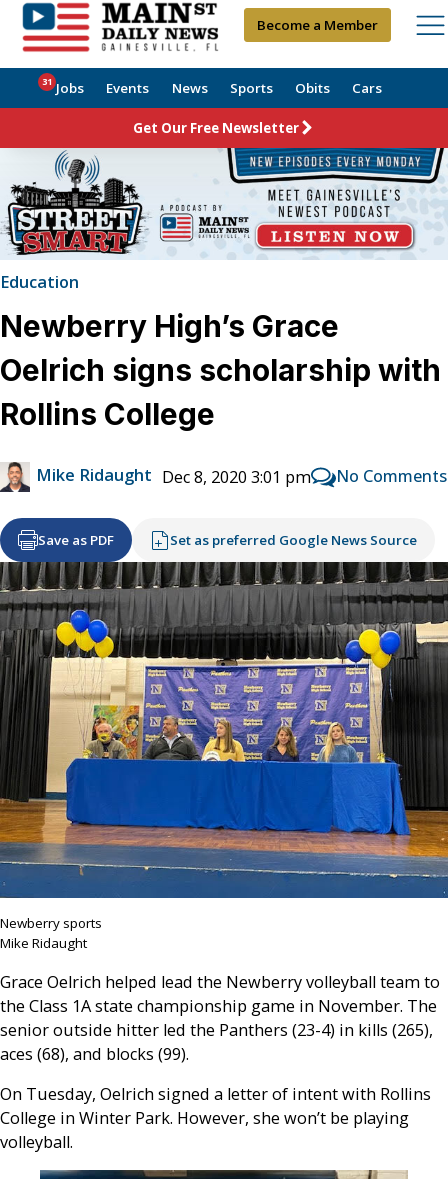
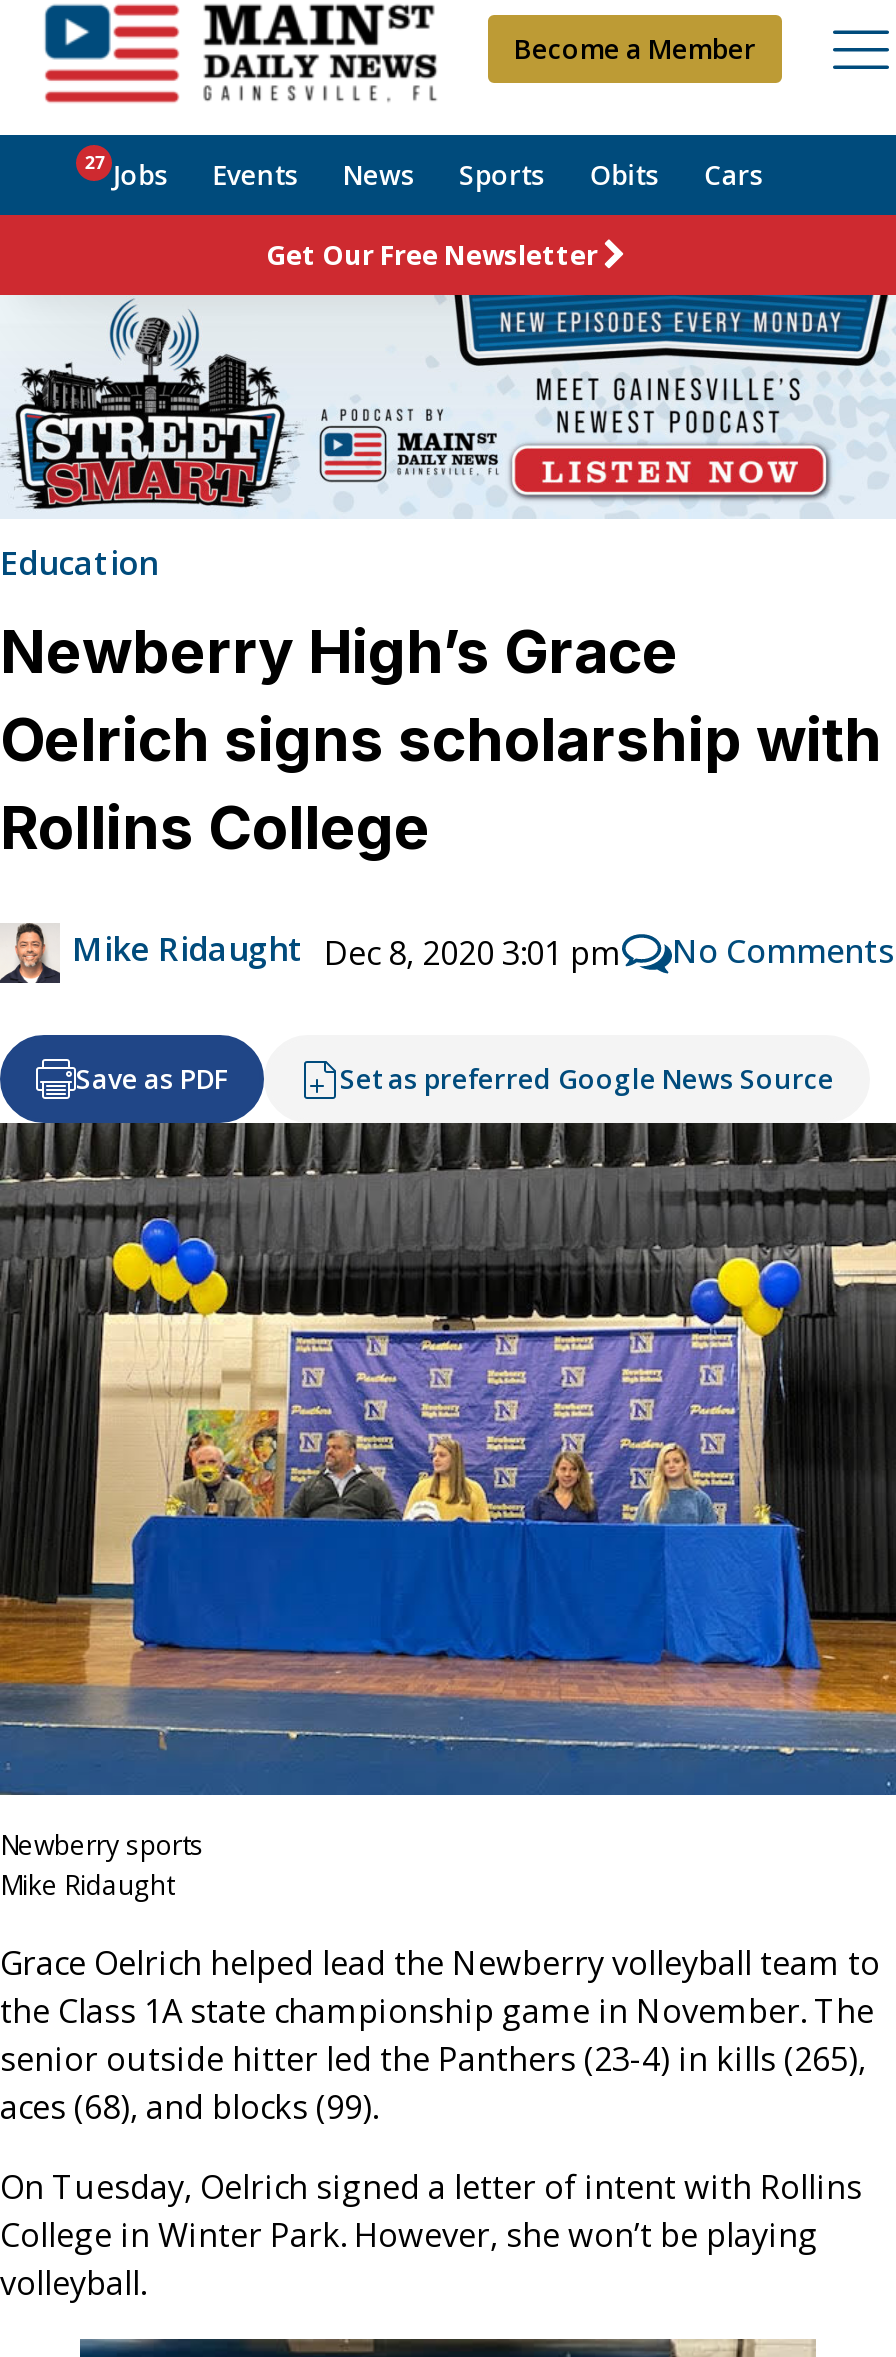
- 31 Jobs Events News Sports Obits Cars
+ 27 Jobs Events News Sports Obits Cars
